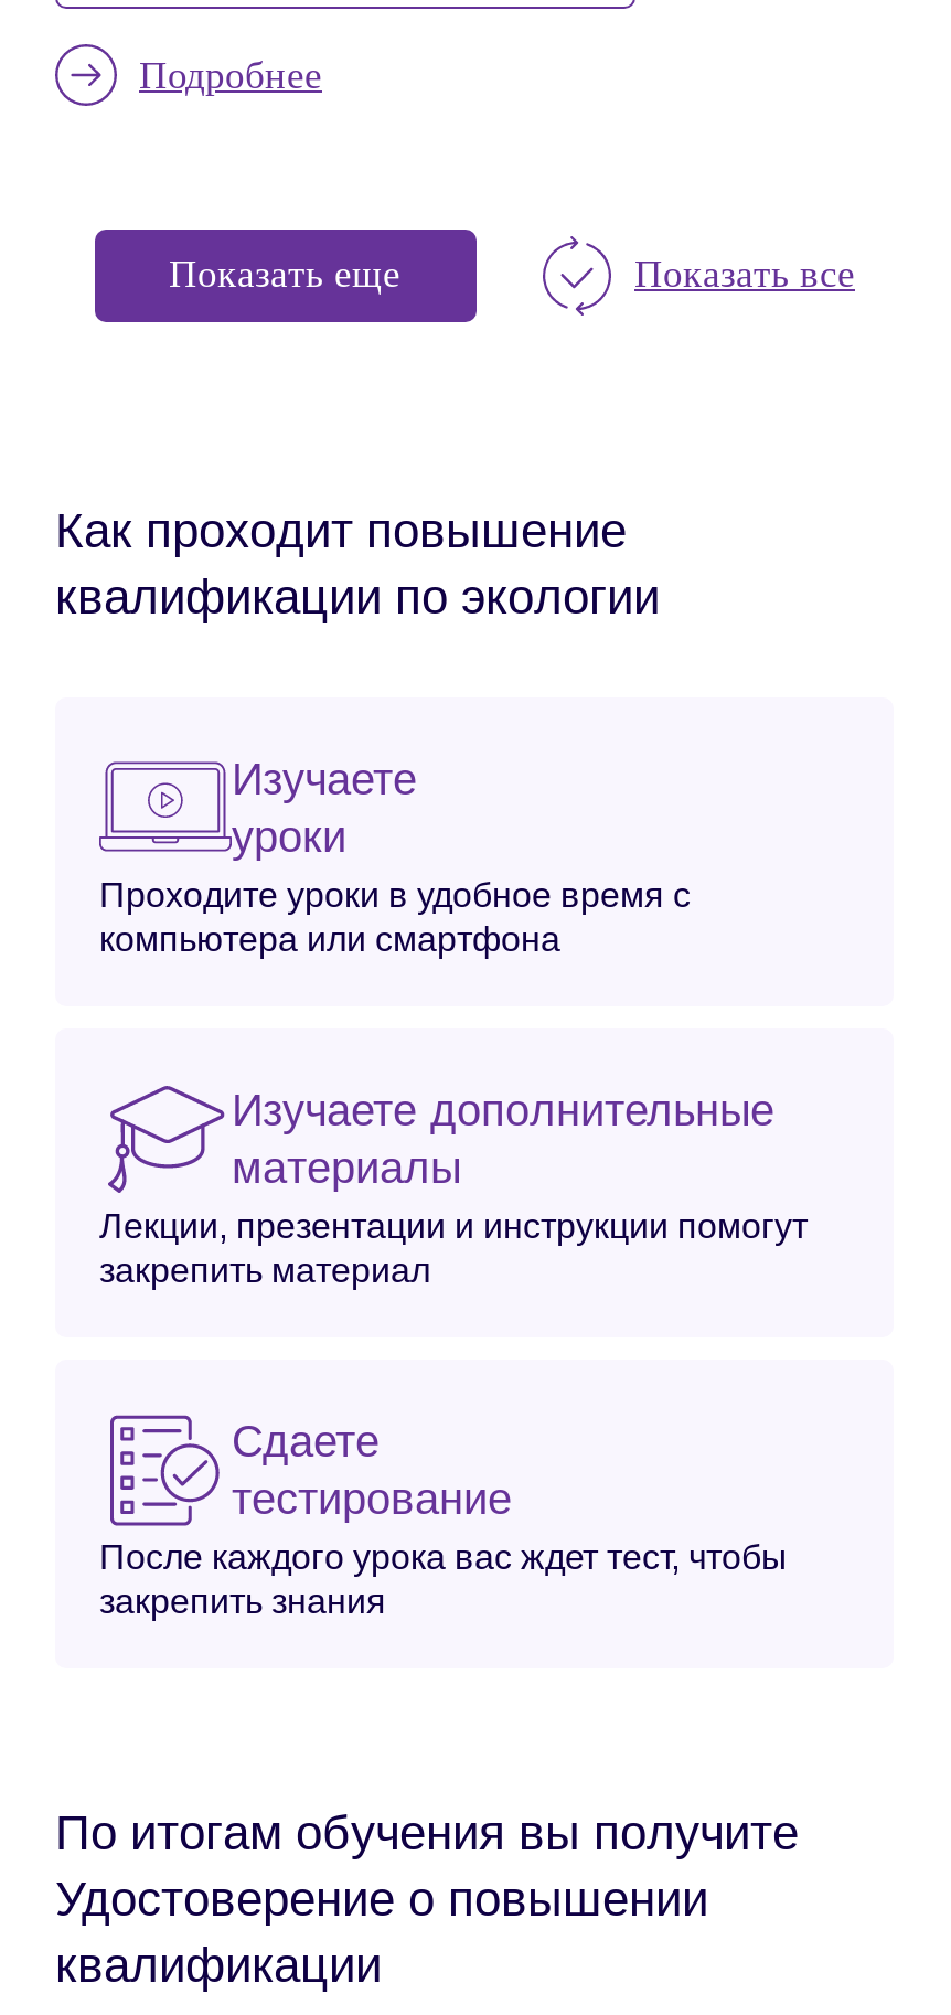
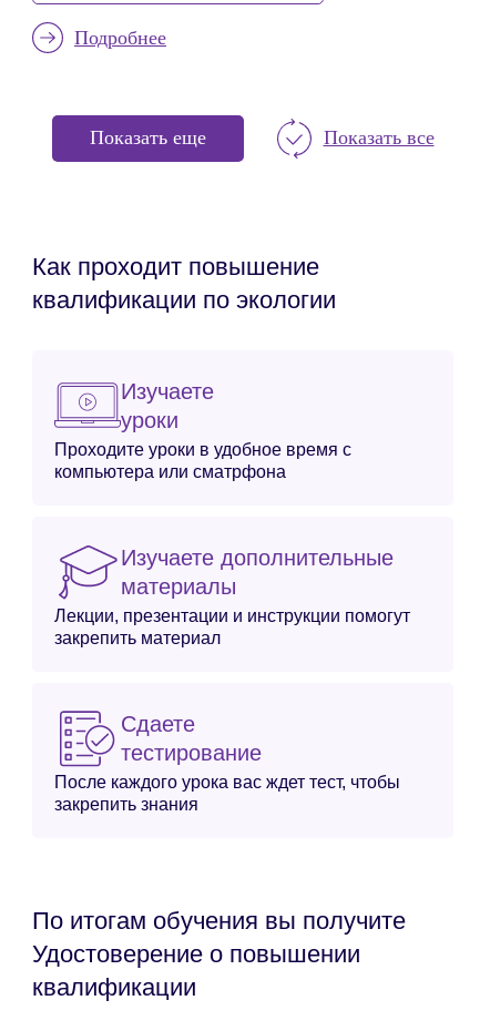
- компьютера или смартфона
+ компьютера или сматрфона
